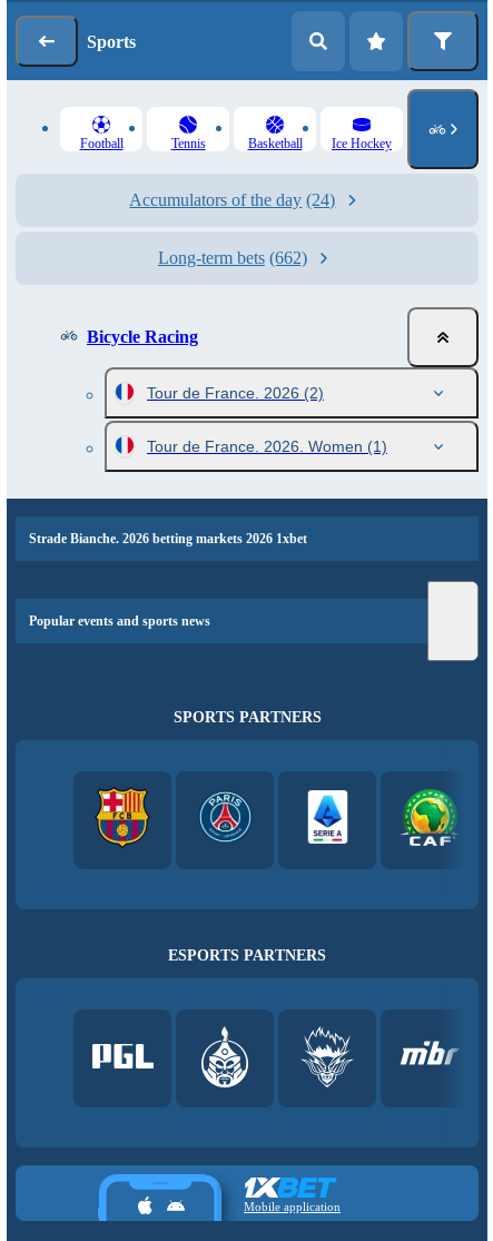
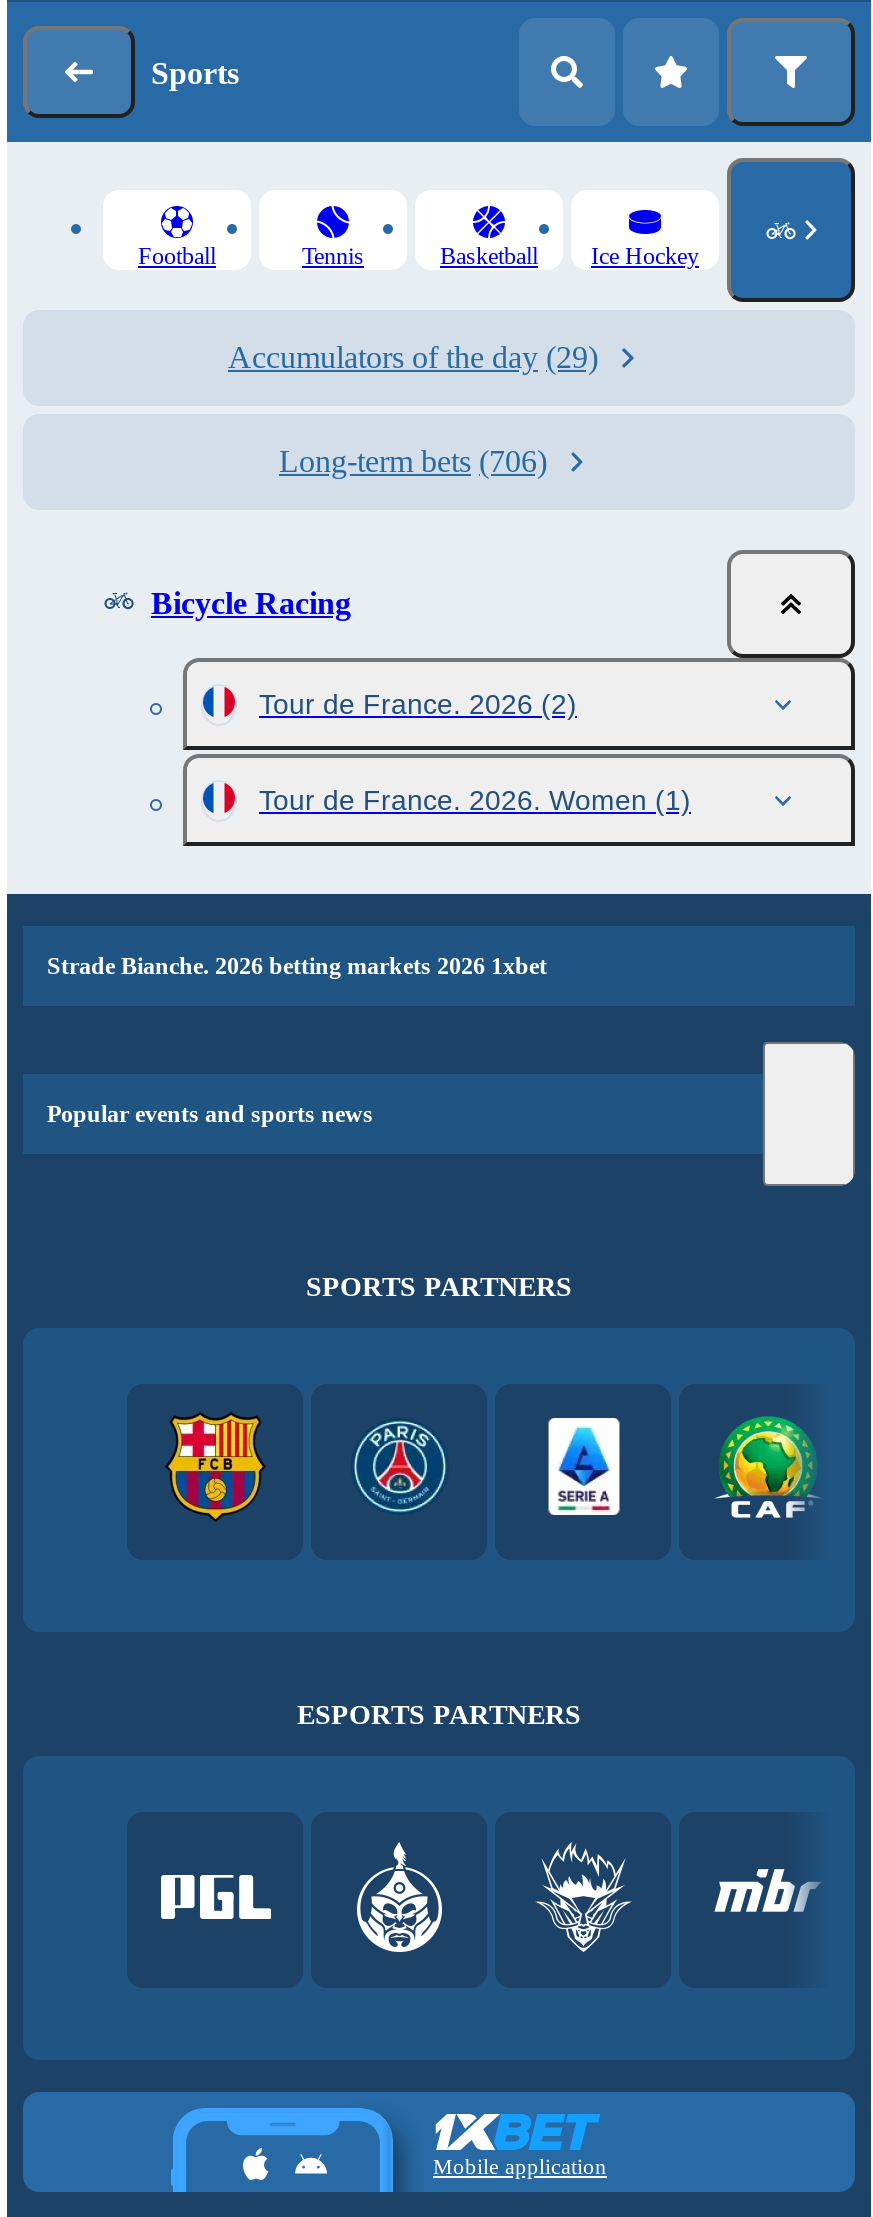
- Accumulators of the day (24)
+ Accumulators of the day (29)

- Long-term bets (662)
+ Long-term bets (706)
